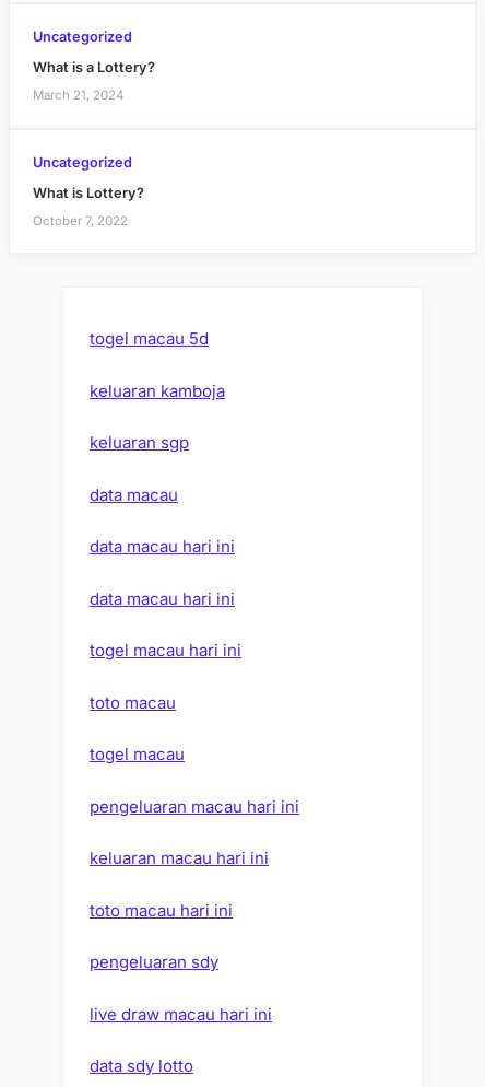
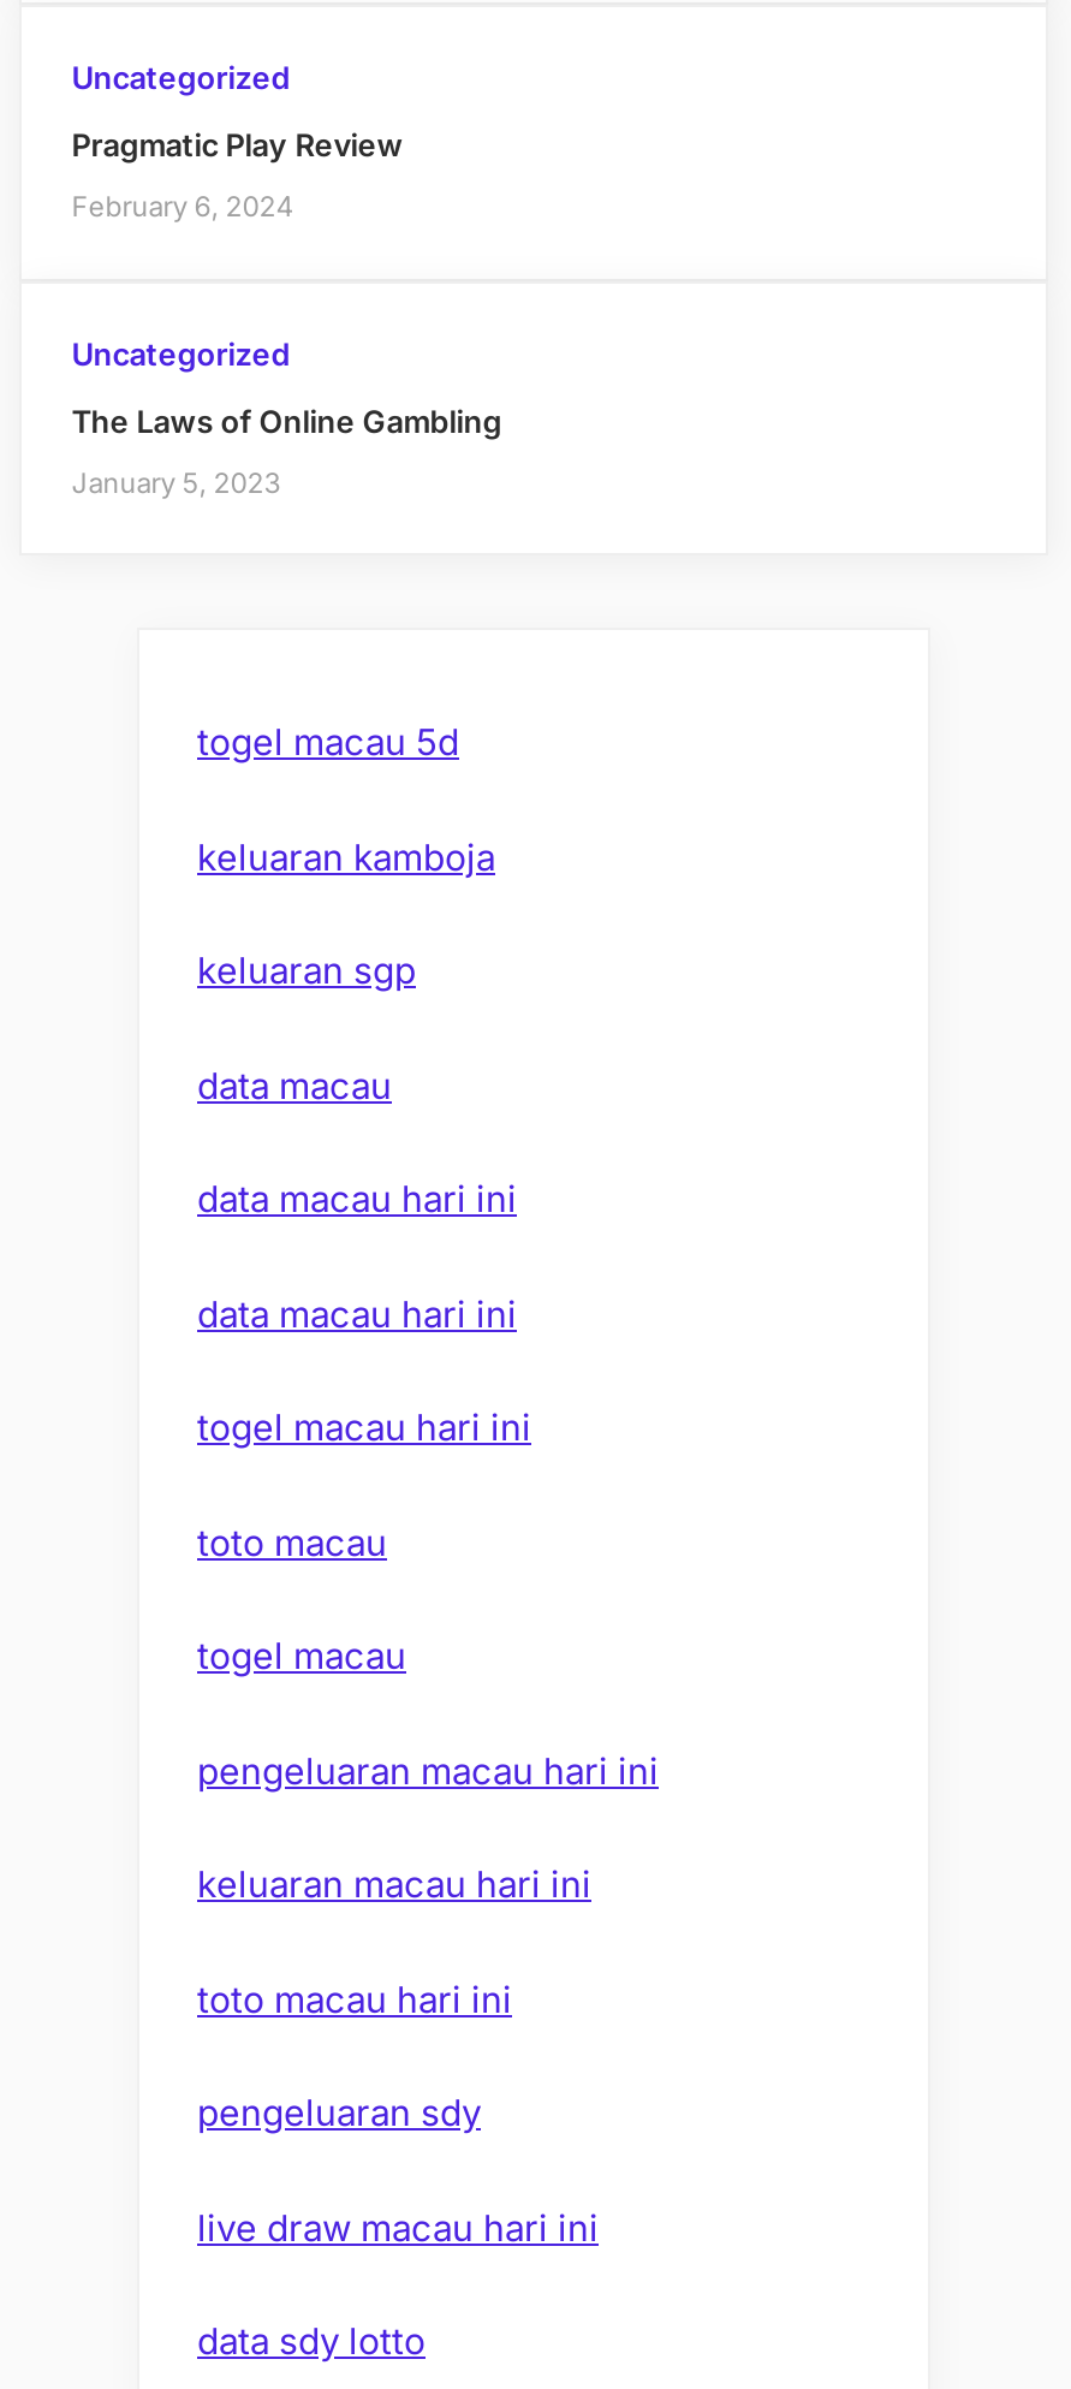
- What is a Lottery?
+ Pragmatic Play Review

- March 21, 2024
+ February 6, 2024

- What is Lottery?
+ The Laws of Online Gambling

- October 7, 2022
+ January 5, 2023
